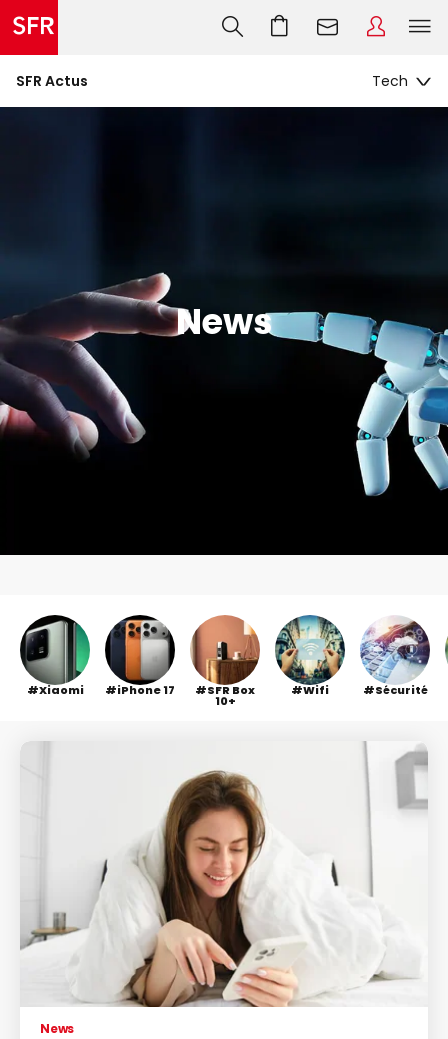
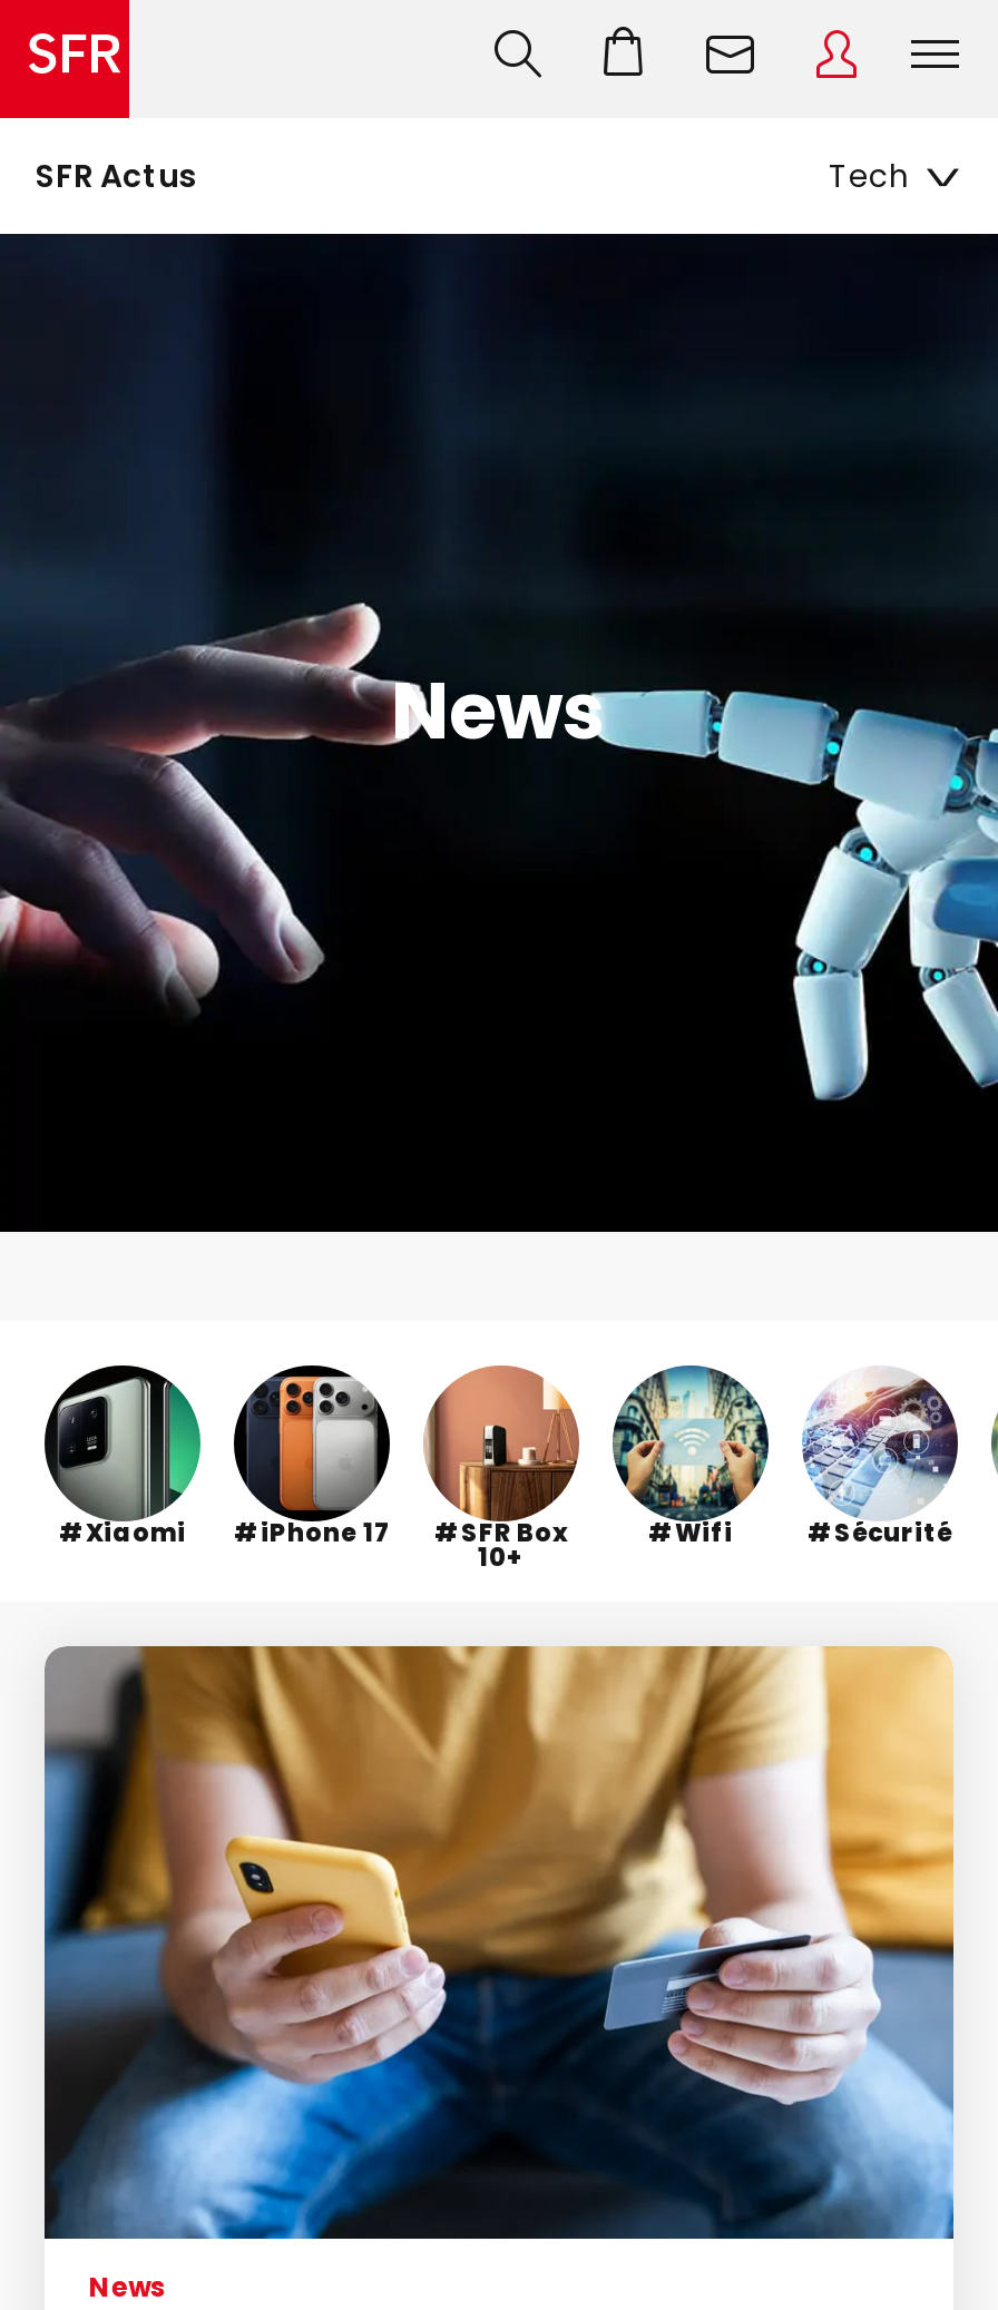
- [image]
+ [image]
